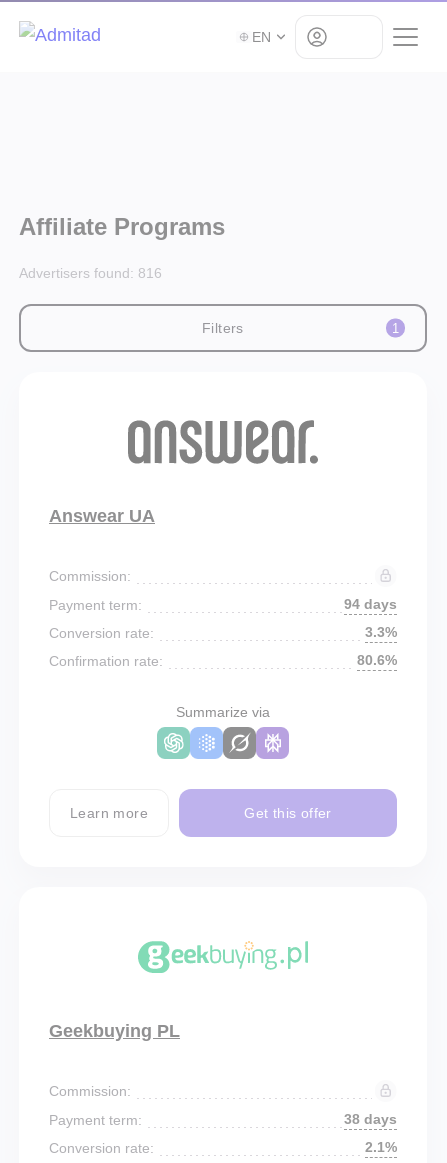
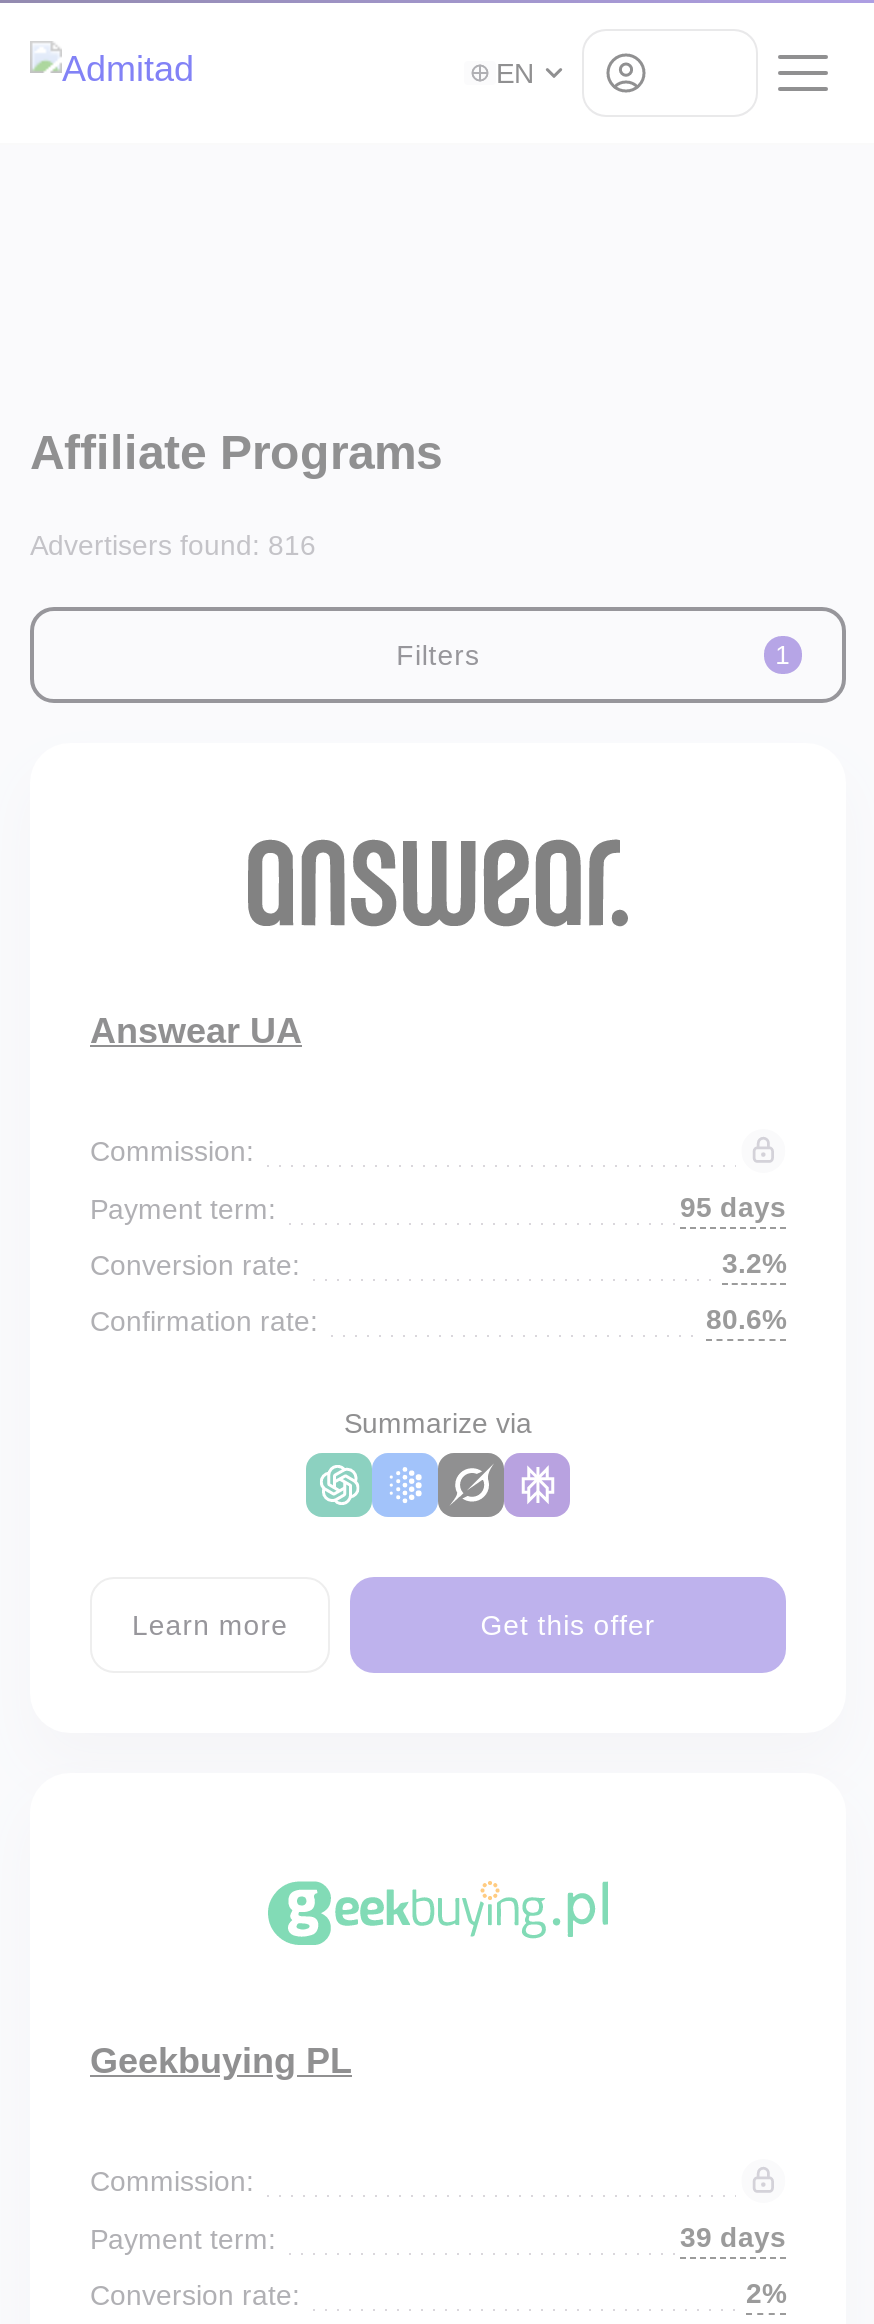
- 94 days
+ 95 days

- 3.3%
+ 3.2%

- 38 days
+ 39 days

- 2.1%
+ 2%
